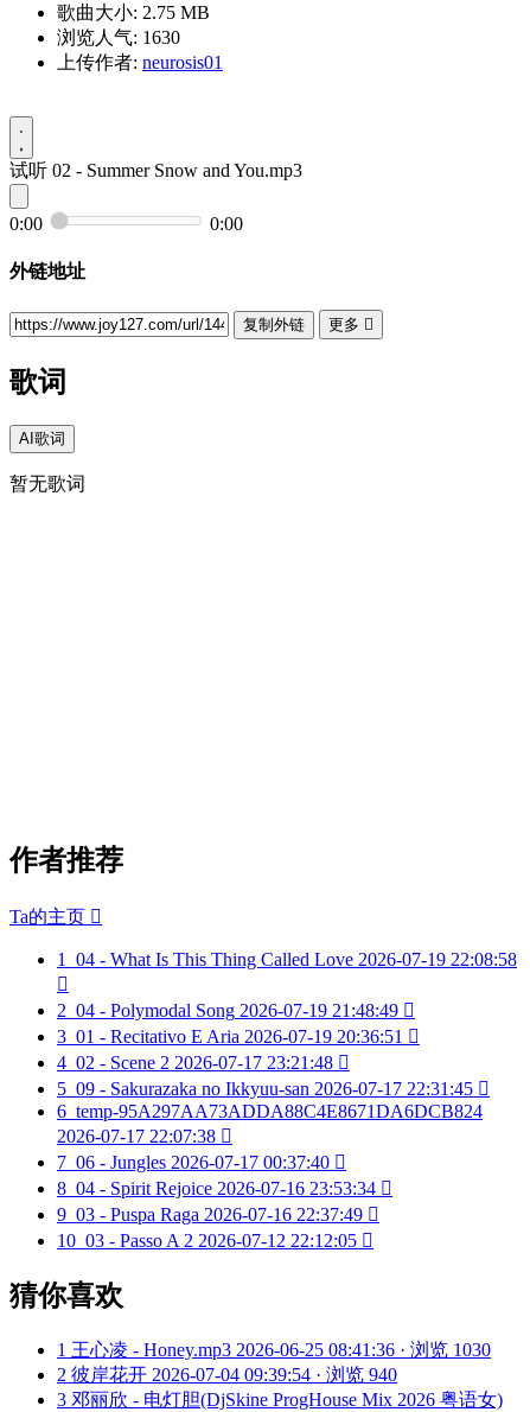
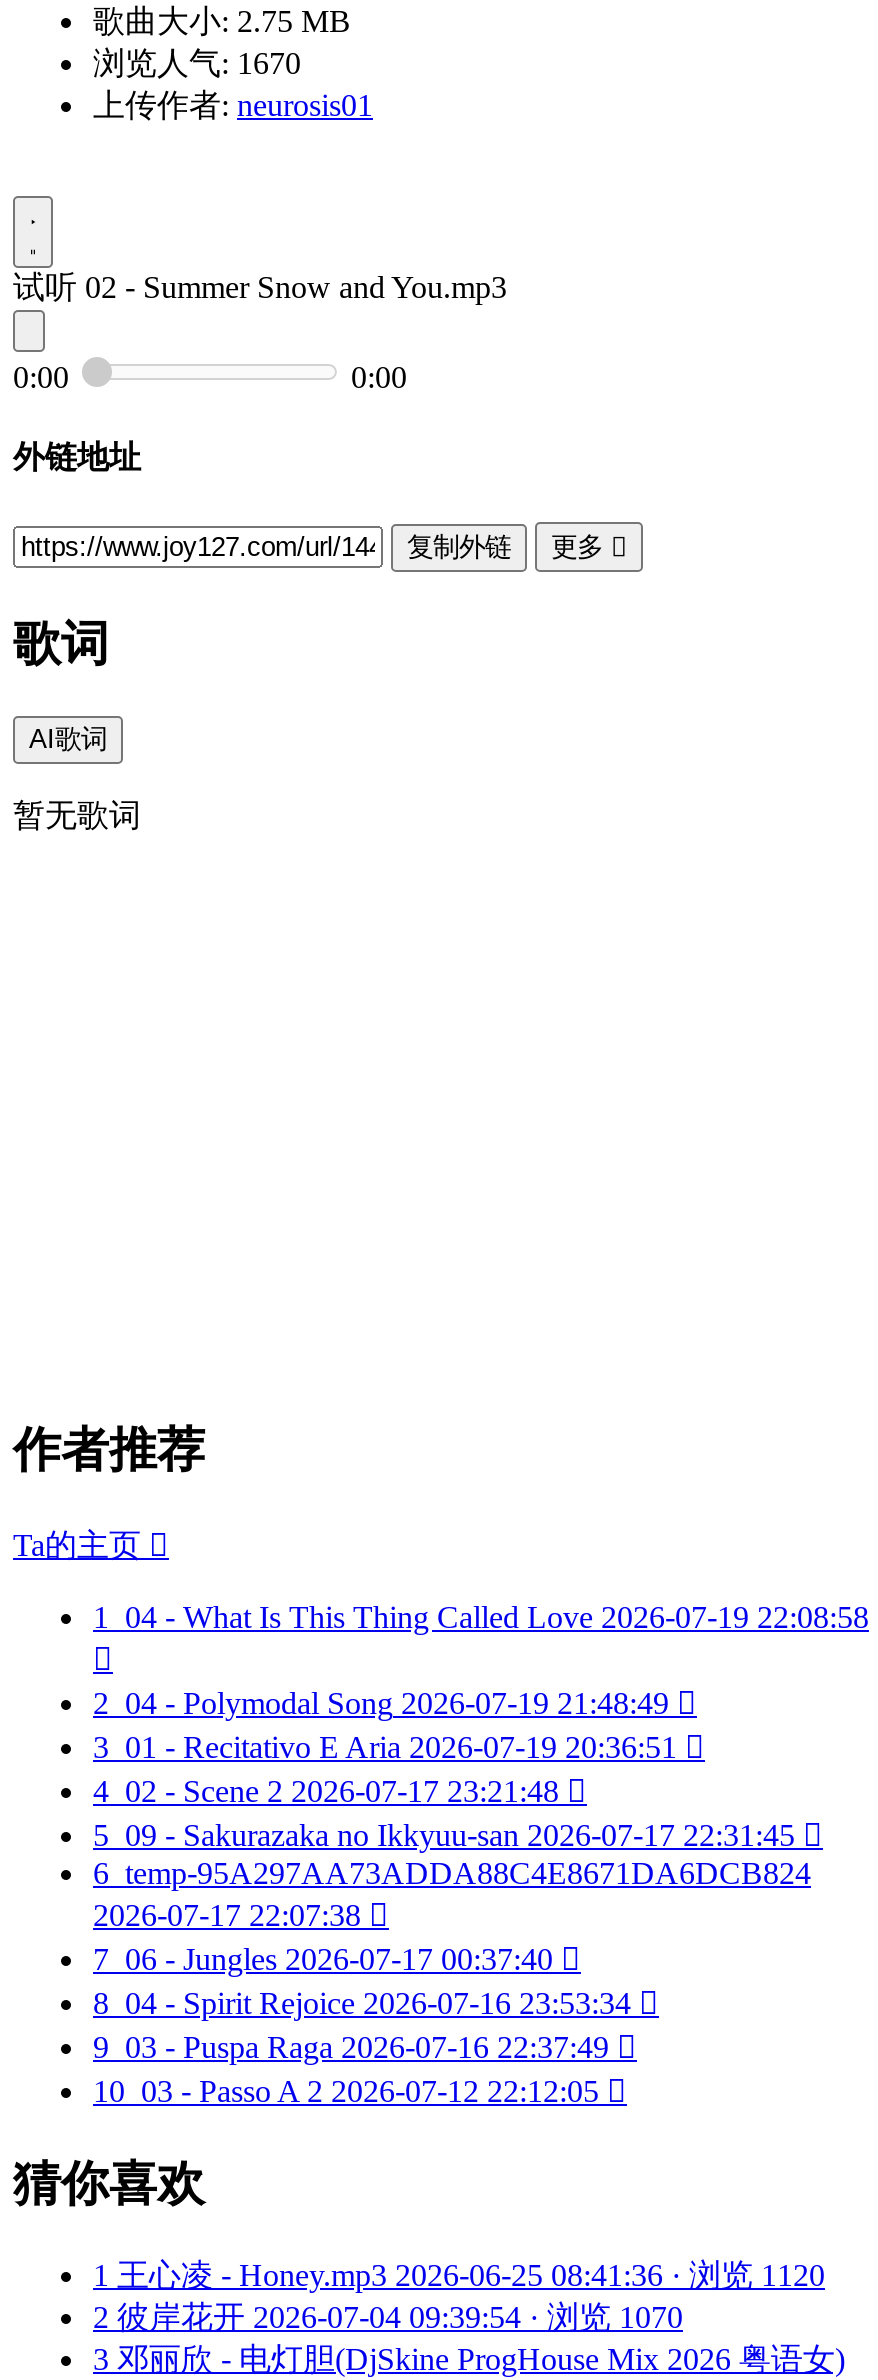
- 浏览人气: 1630
+ 浏览人气: 1670

- 1 王心凌 - Honey.mp3 2026-06-25 08:41:36 · 浏览 1030
+ 1 王心凌 - Honey.mp3 2026-06-25 08:41:36 · 浏览 1120

- 2 彼岸花开 2026-07-04 09:39:54 · 浏览 940
+ 2 彼岸花开 2026-07-04 09:39:54 · 浏览 1070
